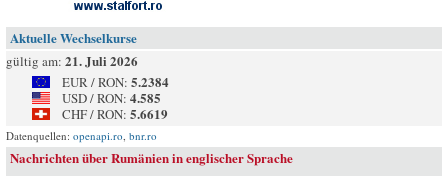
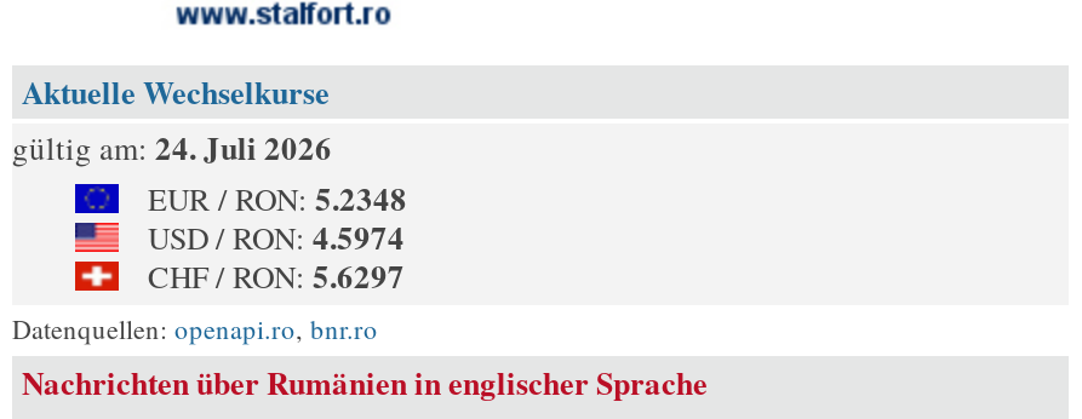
- gültig am: 21. Juli 2026
+ gültig am: 24. Juli 2026

- EUR / RON: 5.2384
+ EUR / RON: 5.2348

- USD / RON: 4.585
+ USD / RON: 4.5974

- CHF / RON: 5.6619
+ CHF / RON: 5.6297
